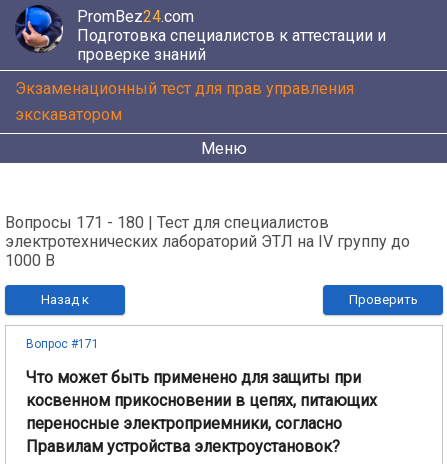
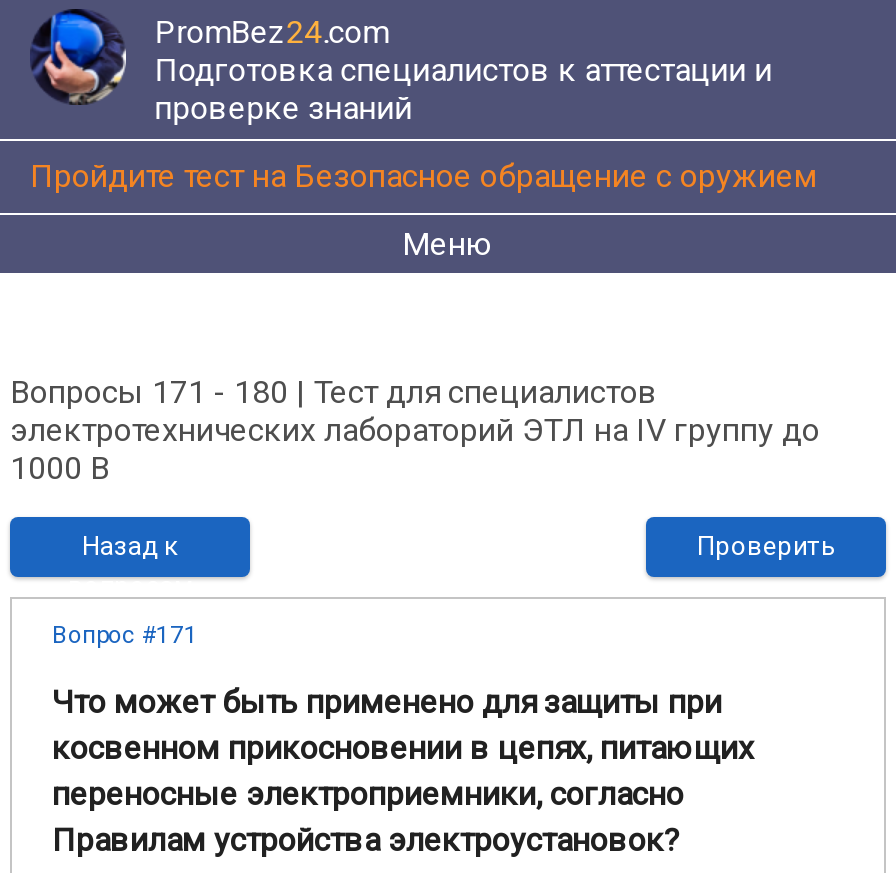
- Экзаменационный тест для прав управления
- экскаватором
+ Пройдите тест на Безопасное обращение с оружием
